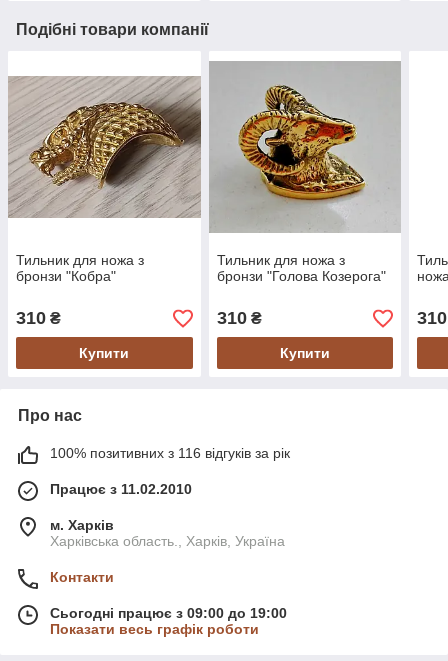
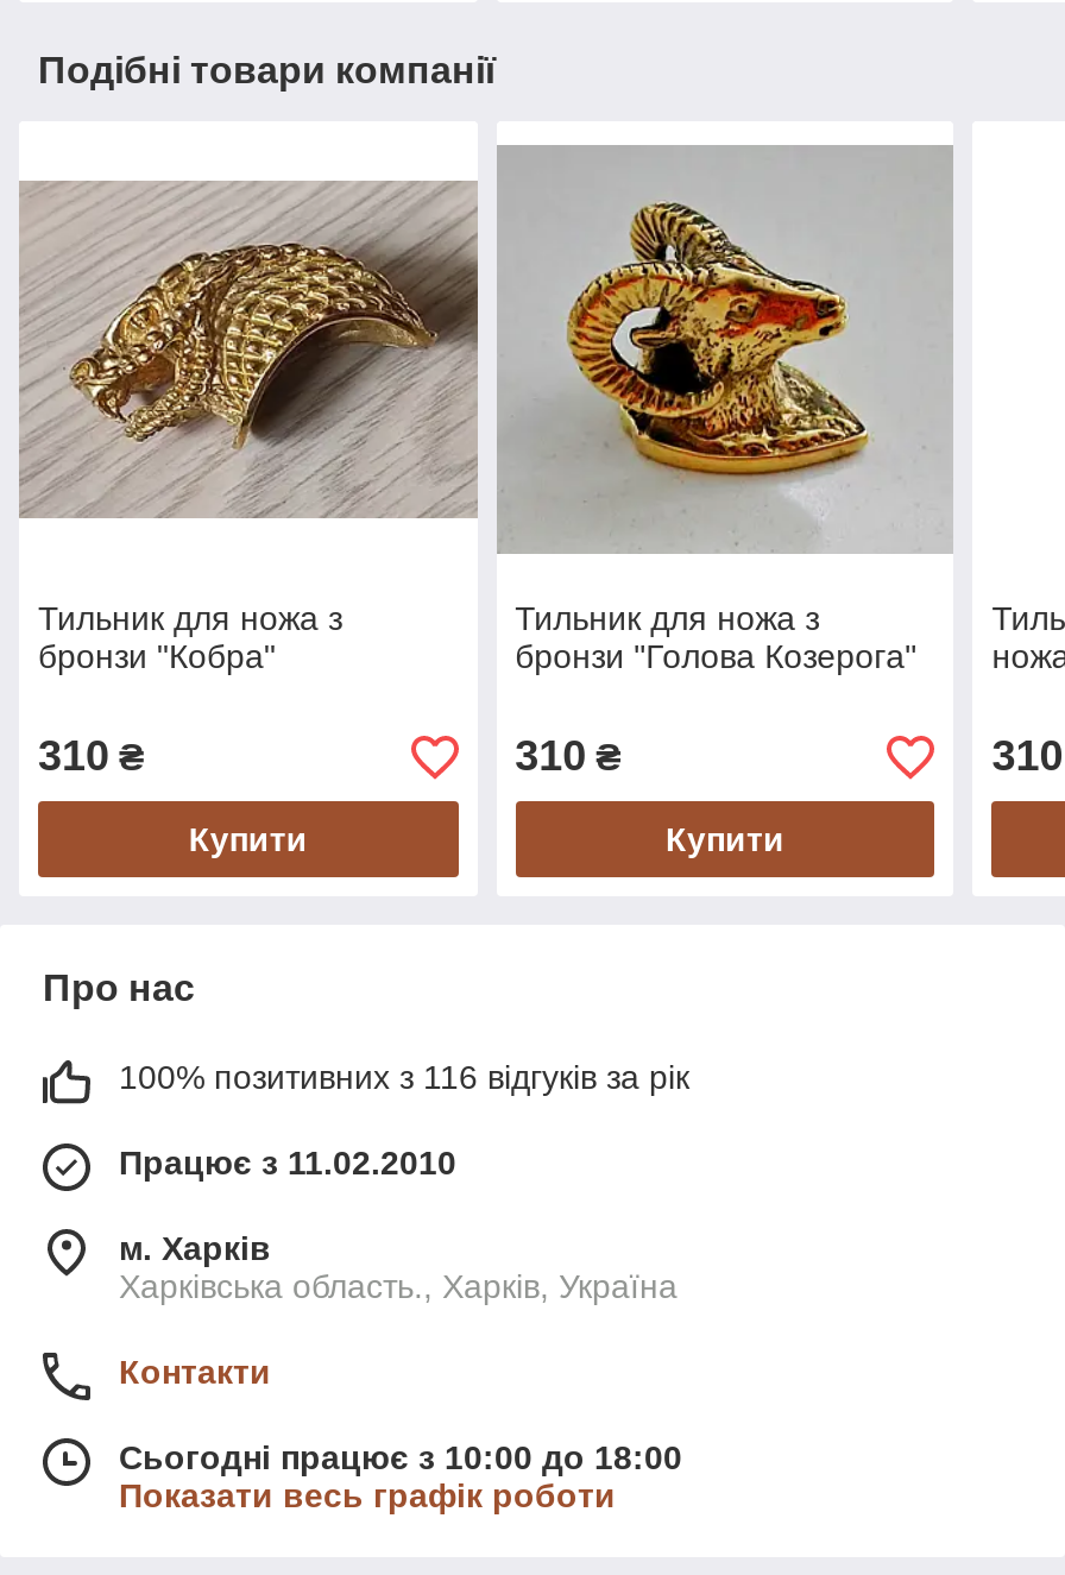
- Сьогодні працює з 09:00 до 19:00
+ Сьогодні працює з 10:00 до 18:00
